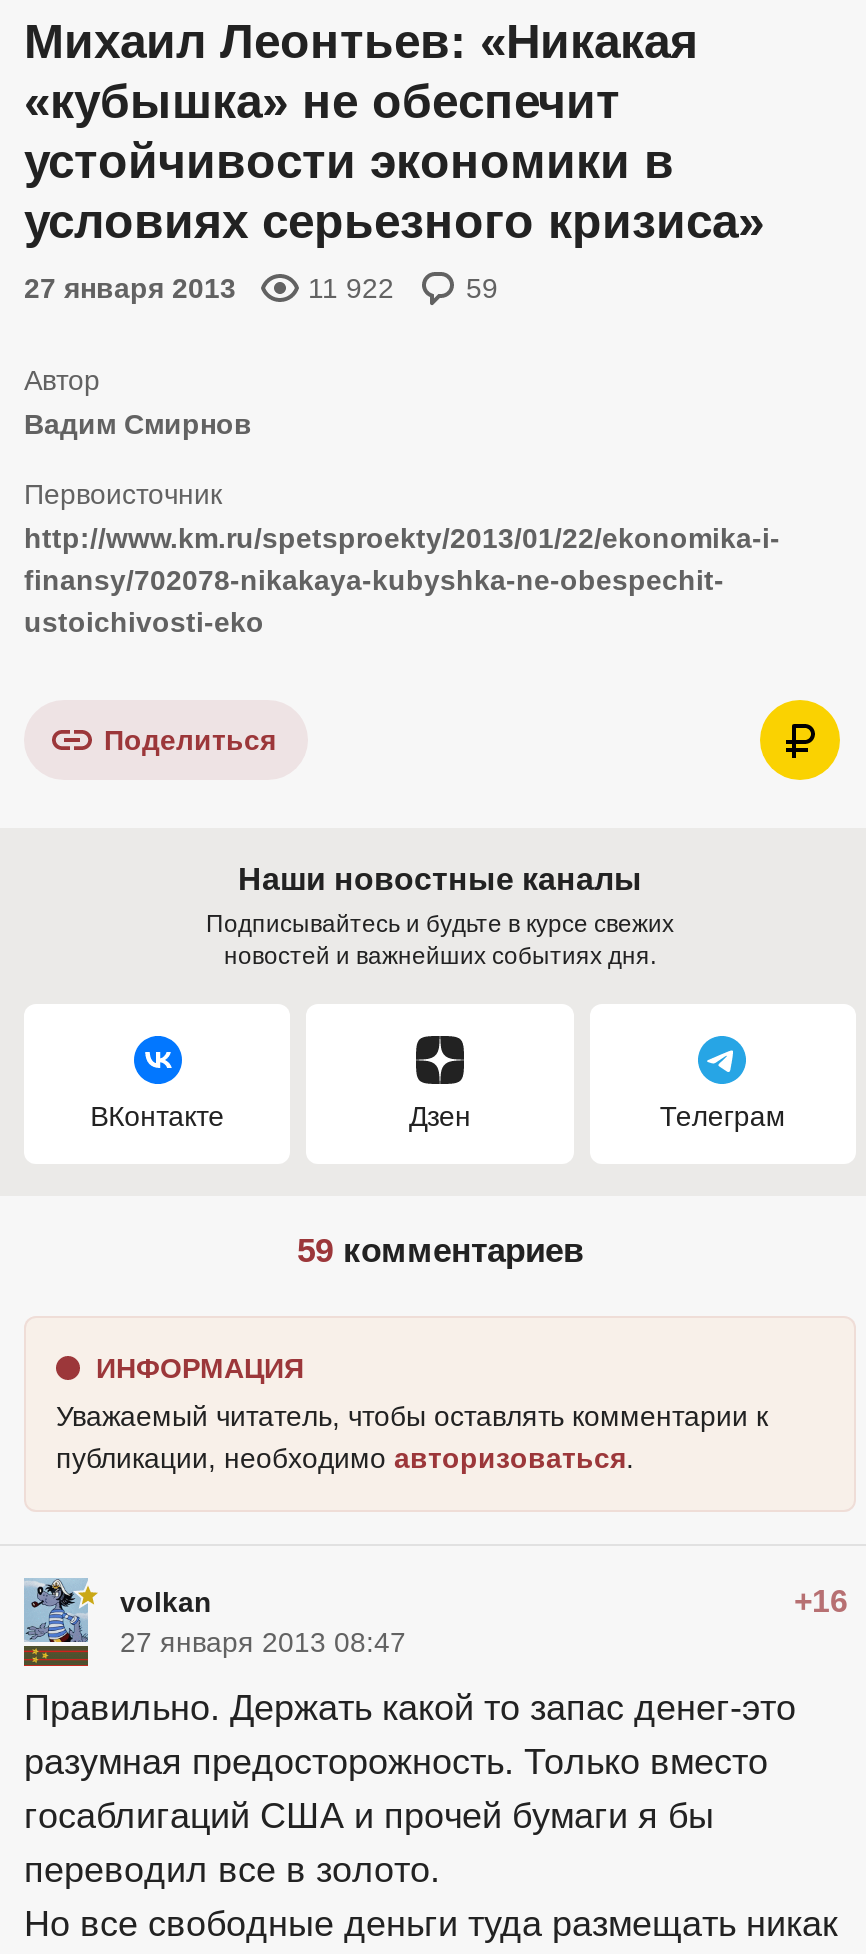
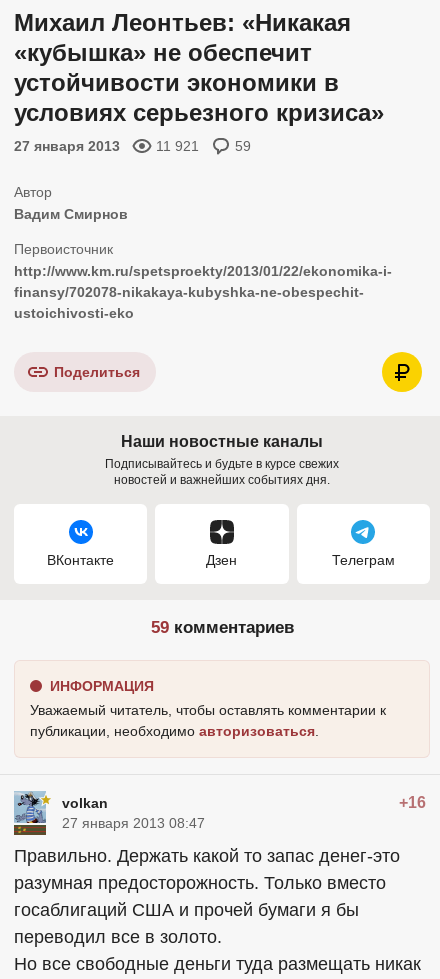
- 11 922
+ 11 921
